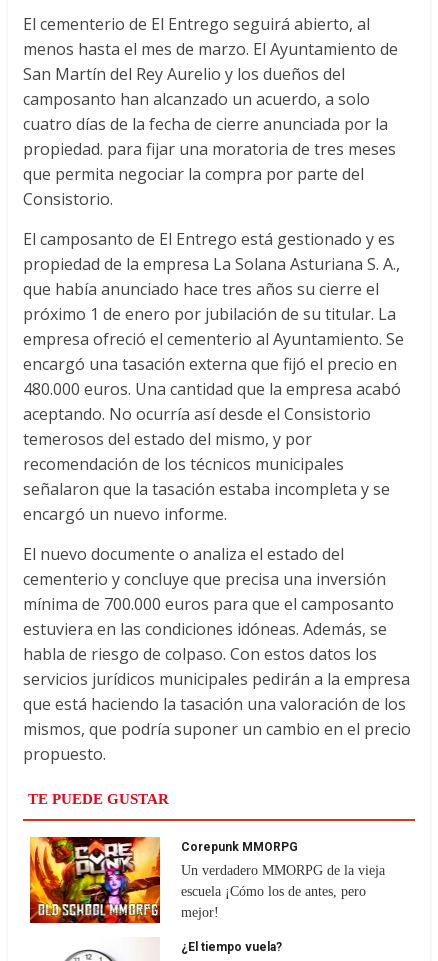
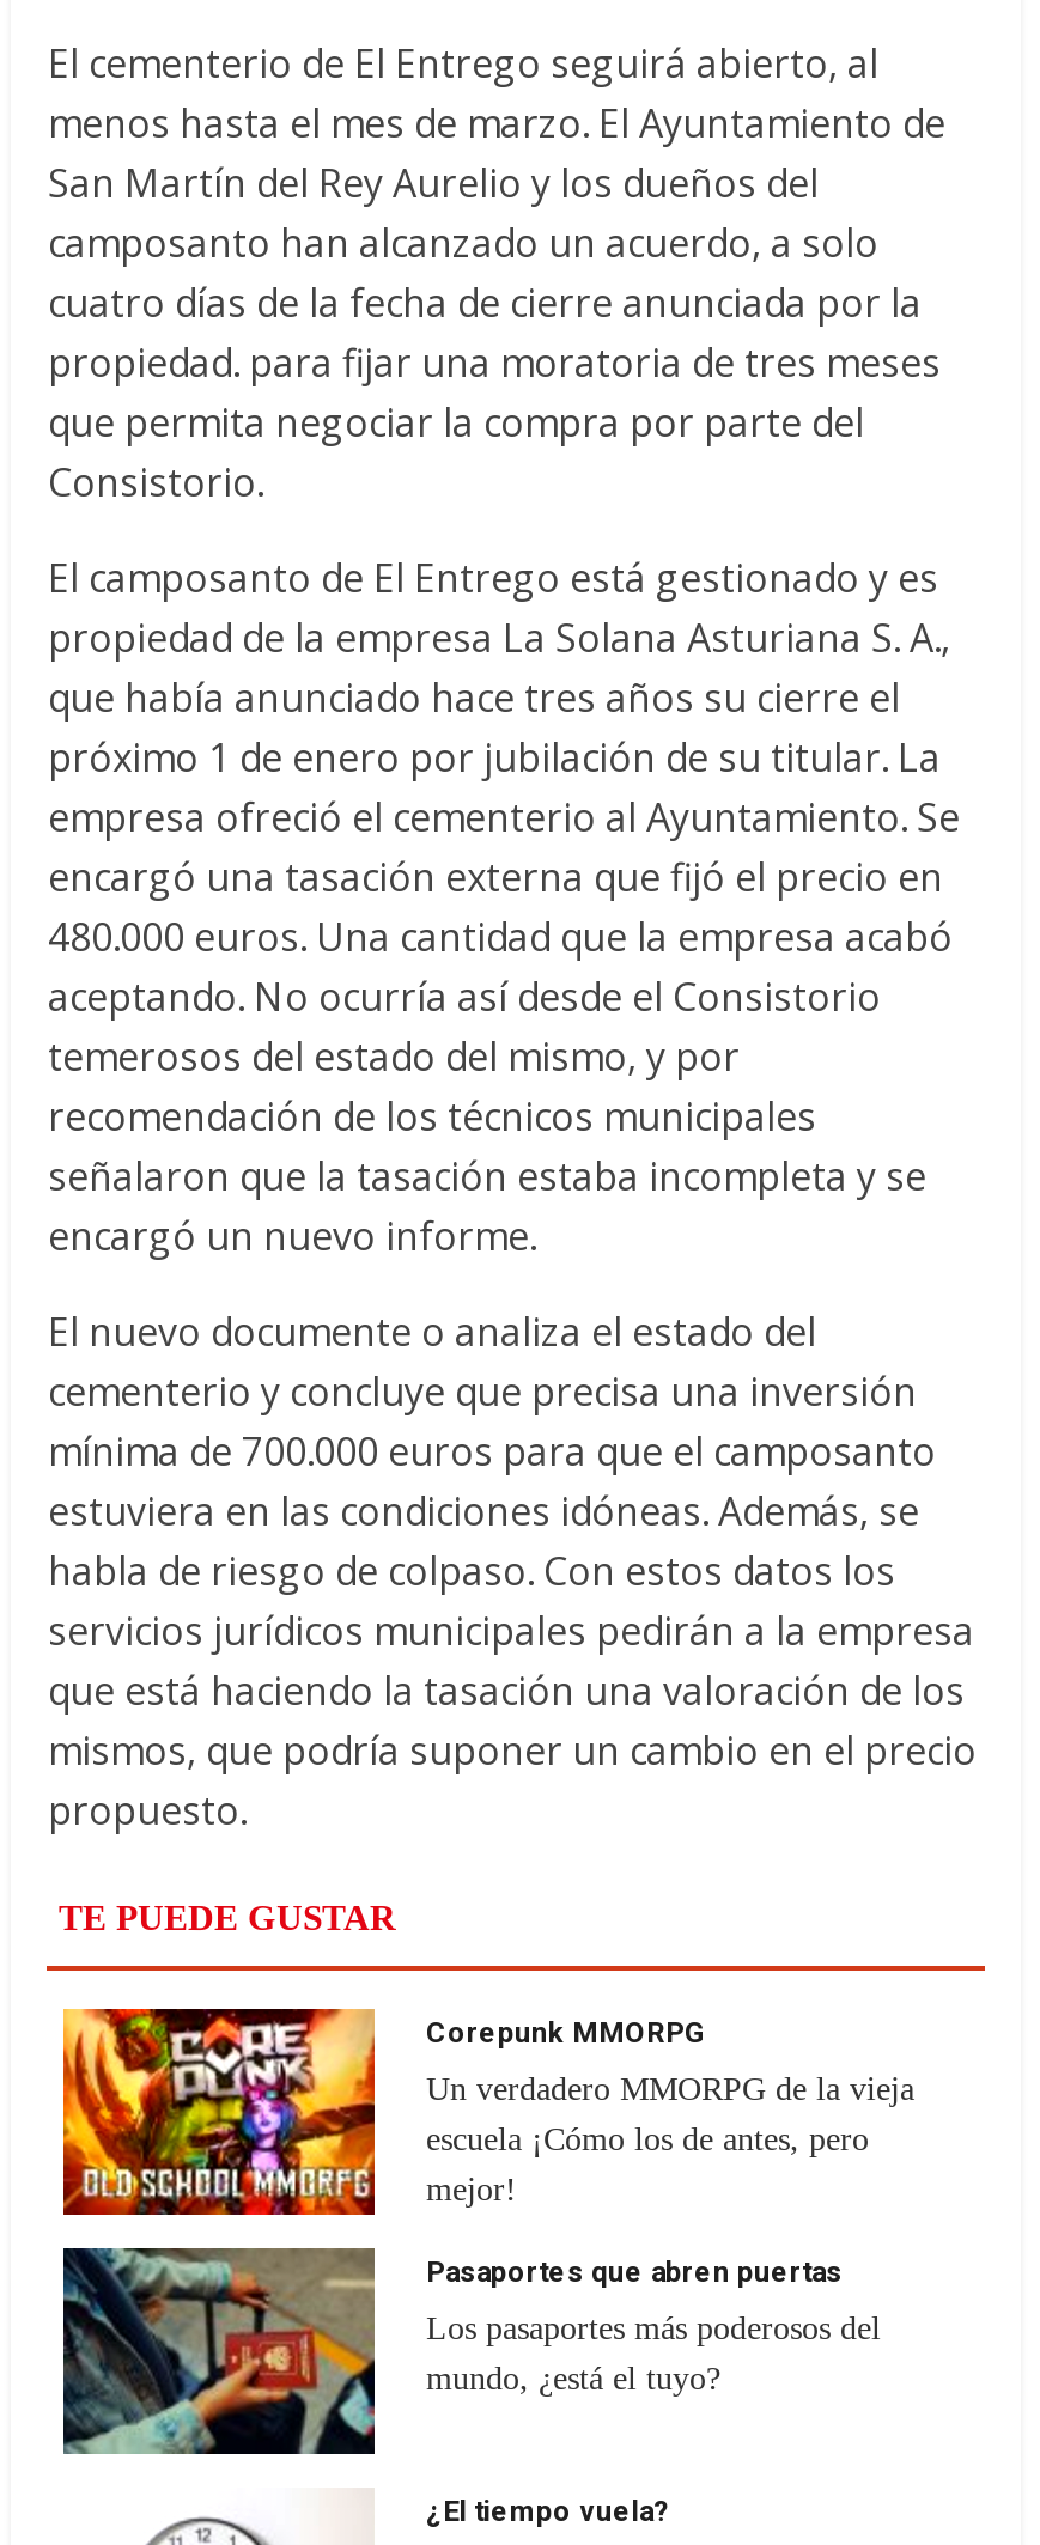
+ [image]
+ Pasaportes que abren puertas
+ Los pasaportes más poderosos del
+ mundo, ¿está el tuyo?
